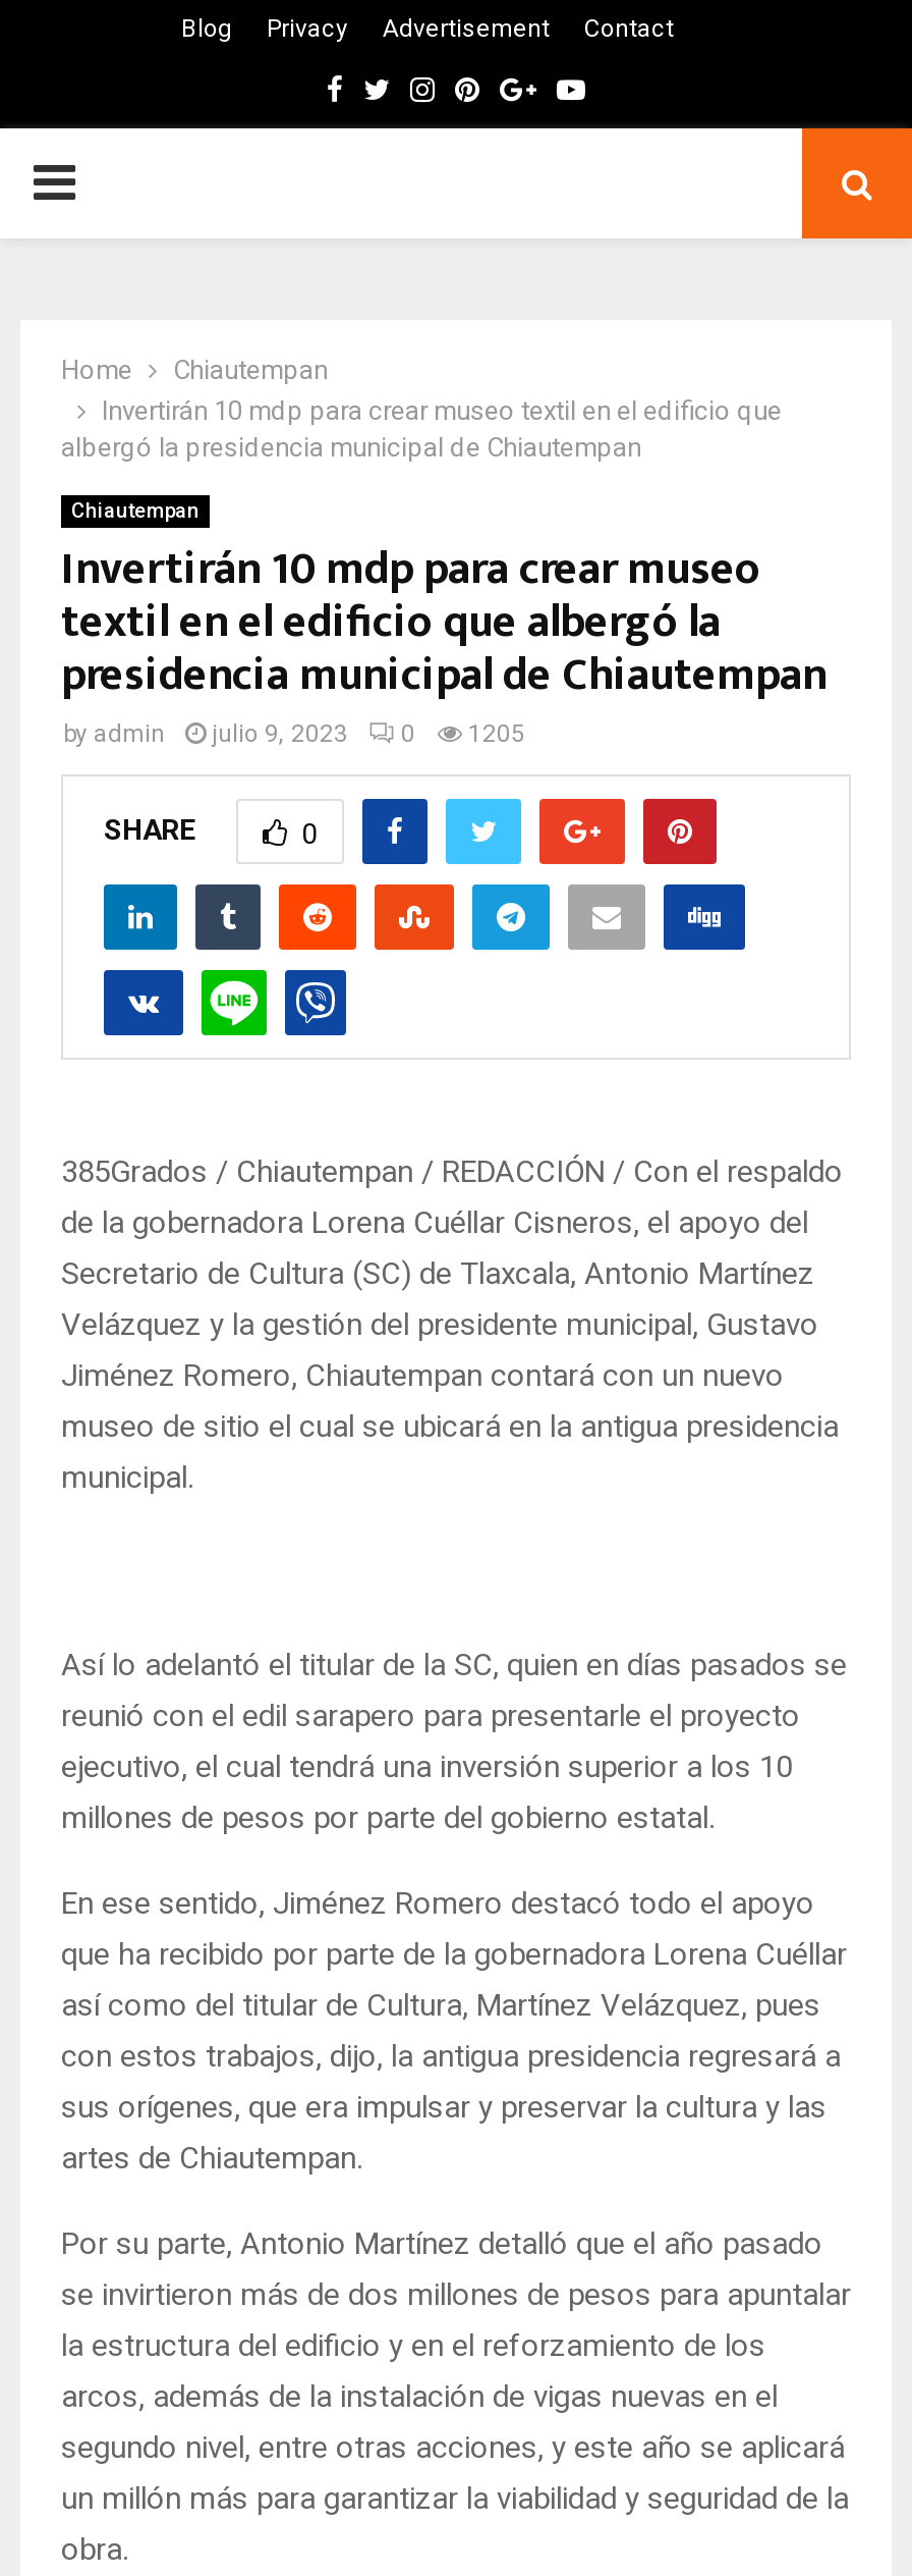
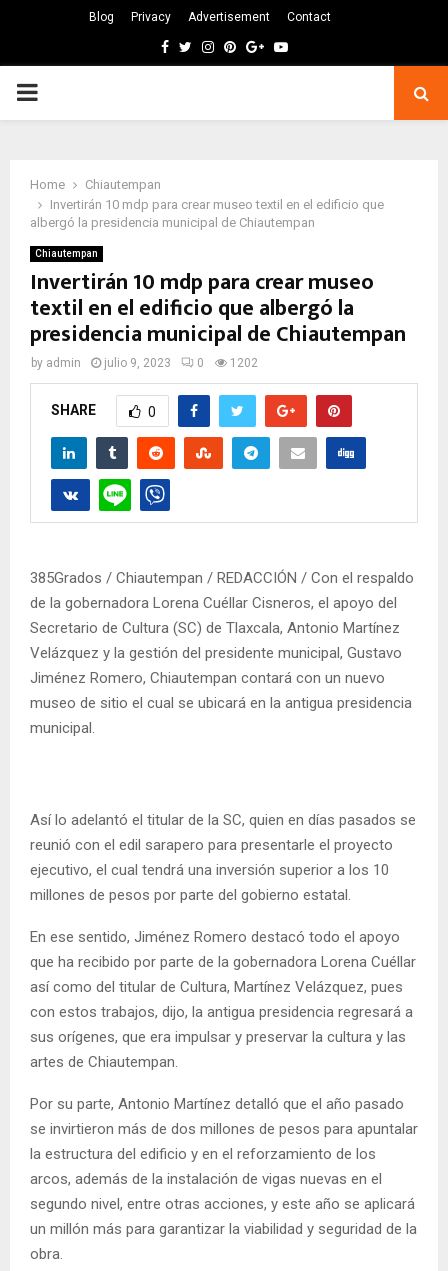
- by admin julio 9, 2023 0 1205
+ by admin julio 9, 2023 0 1202
